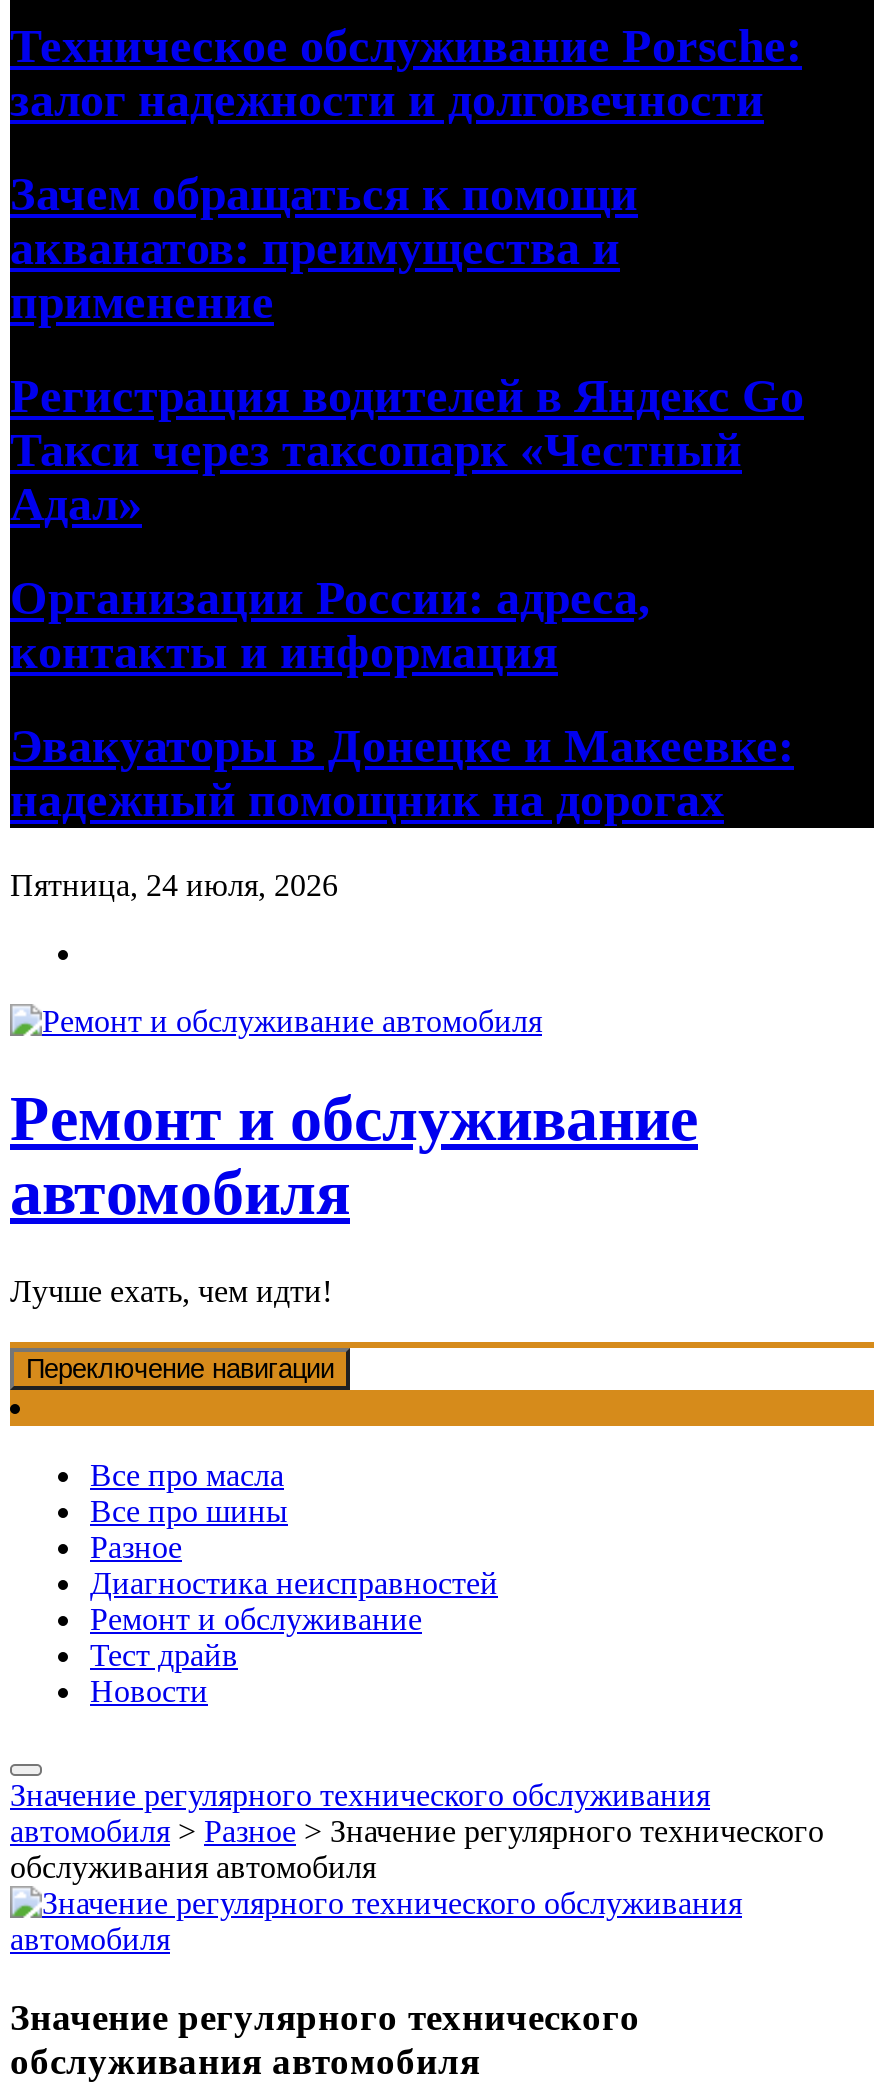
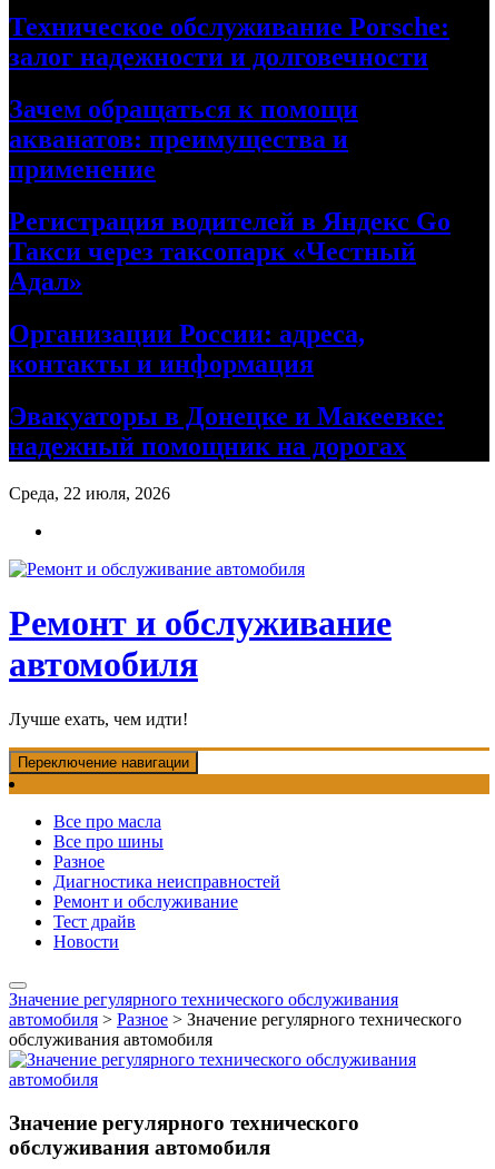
- Пятница, 24 июля, 2026
+ Среда, 22 июля, 2026
